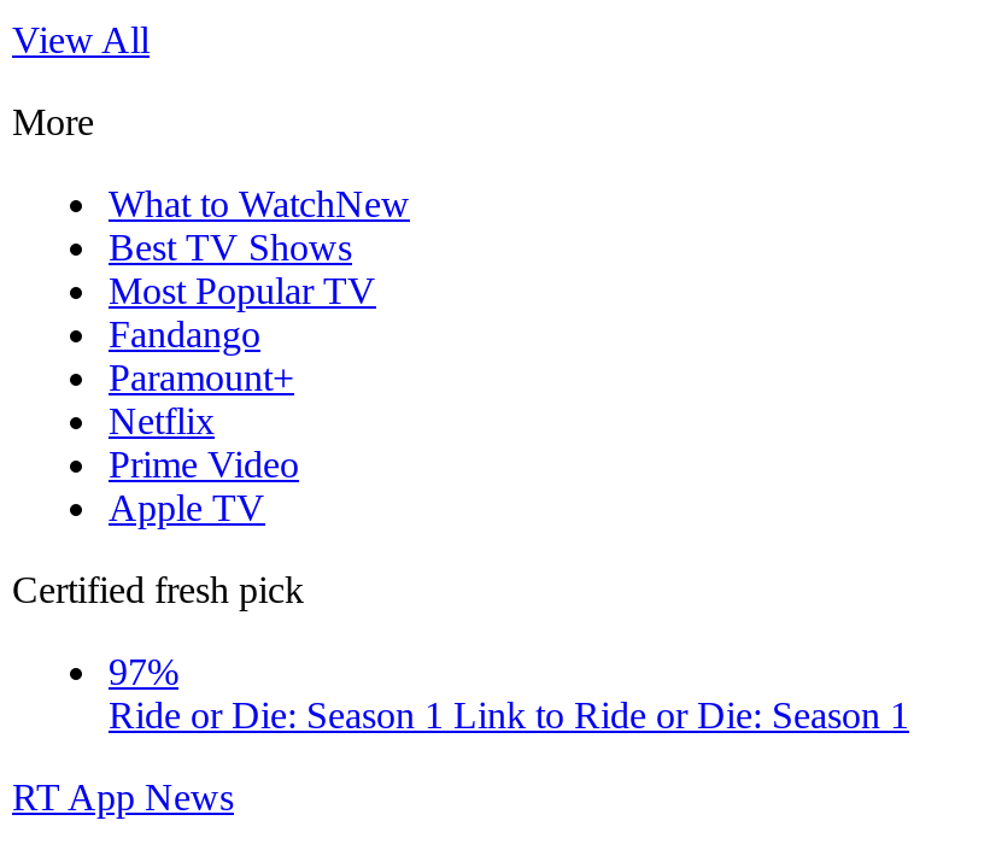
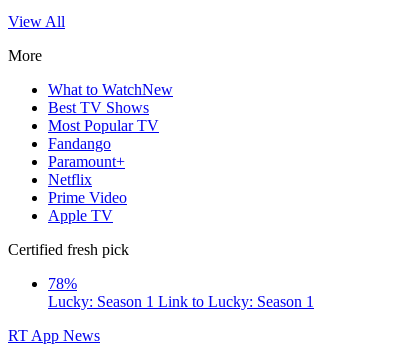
- 97%
- Ride or Die: Season 1 Link to Ride or Die: Season 1
+ 78%
+ Lucky: Season 1 Link to Lucky: Season 1
